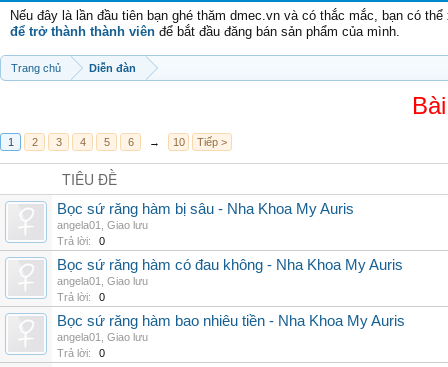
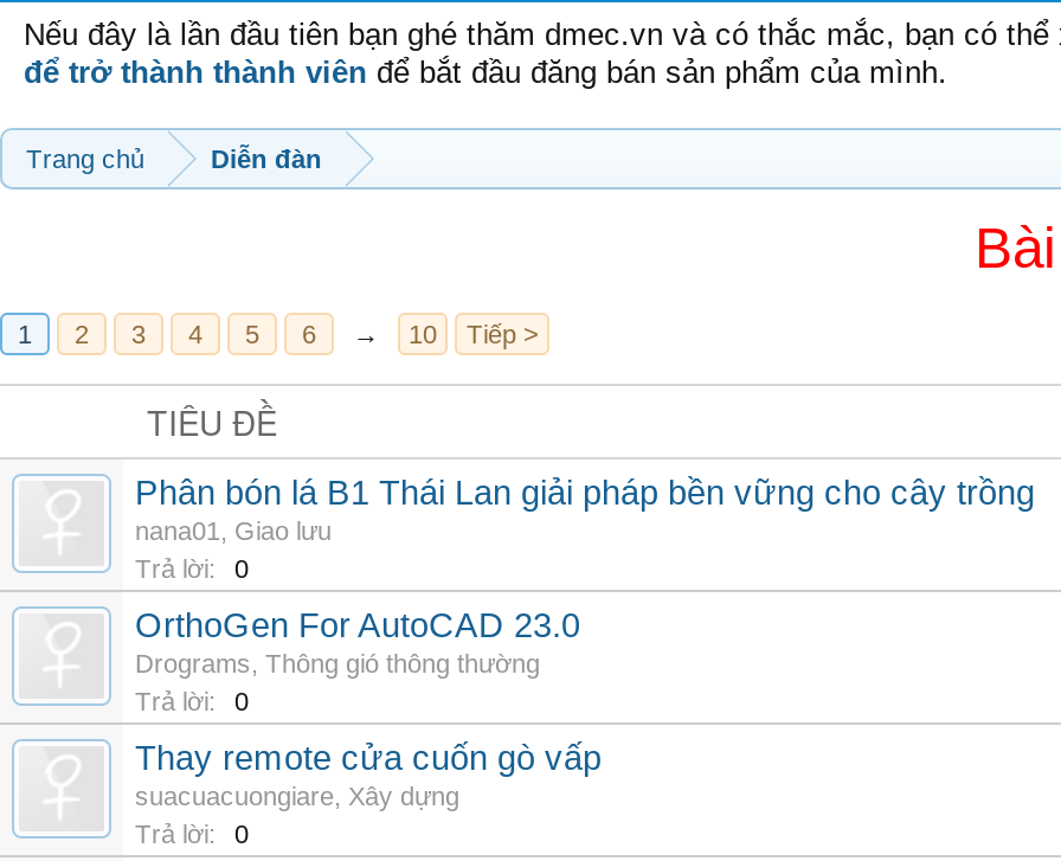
- Bọc sứ răng hàm bị sâu - Nha Khoa My Auris
- angela01, Giao lưu
+ Phân bón lá B1 Thái Lan giải pháp bền vững cho cây trồng
+ nana01, Giao lưu

- Bọc sứ răng hàm có đau không - Nha Khoa My Auris
- angela01, Giao lưu
+ OrthoGen For AutoCAD 23.0
+ Drograms, Thông gió thông thường

- Bọc sứ răng hàm bao nhiêu tiền - Nha Khoa My Auris
- angela01, Giao lưu
+ Thay remote cửa cuốn gò vấp
+ suacuacuongiare, Xây dựng
